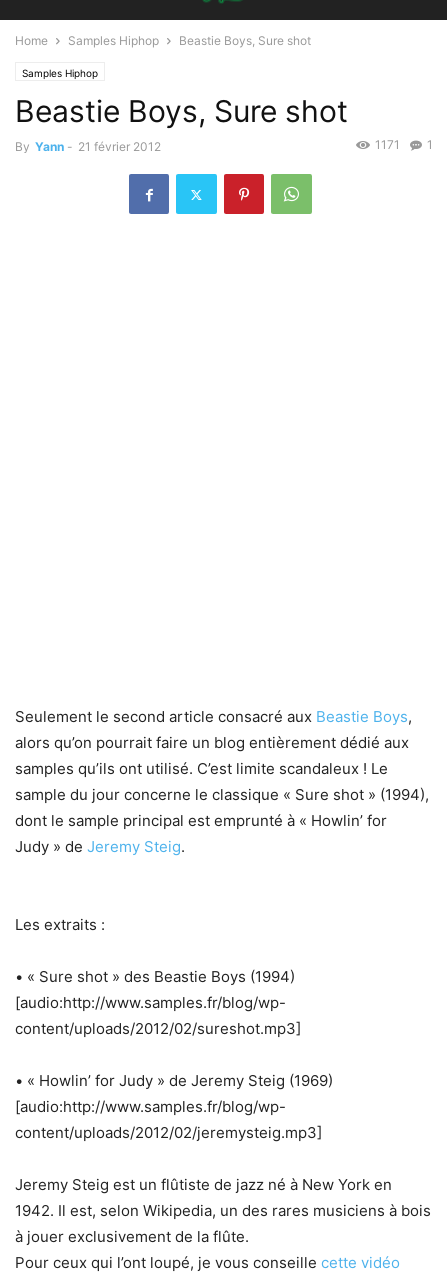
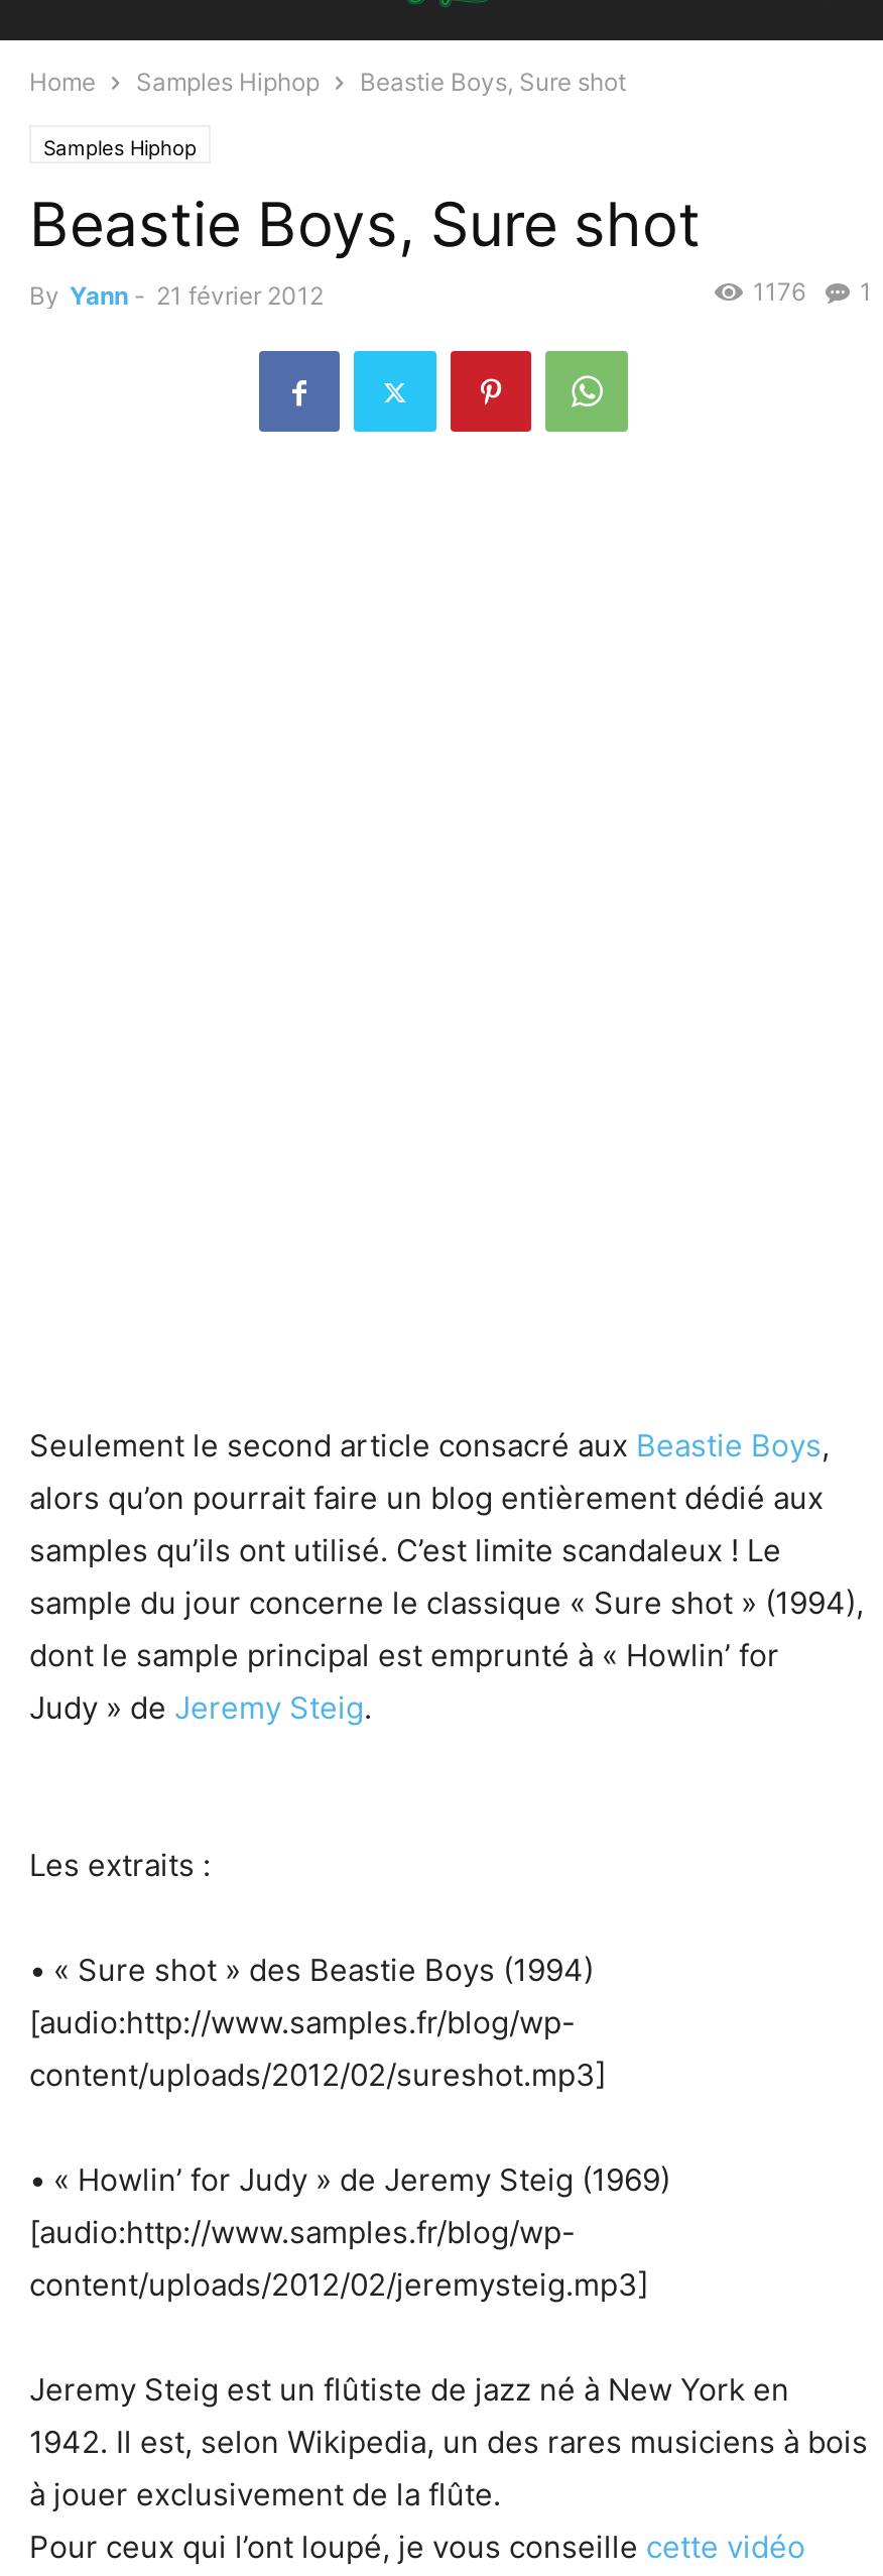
- 1171 1
+ 1176 1
